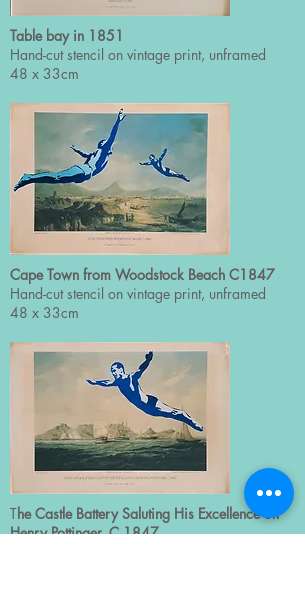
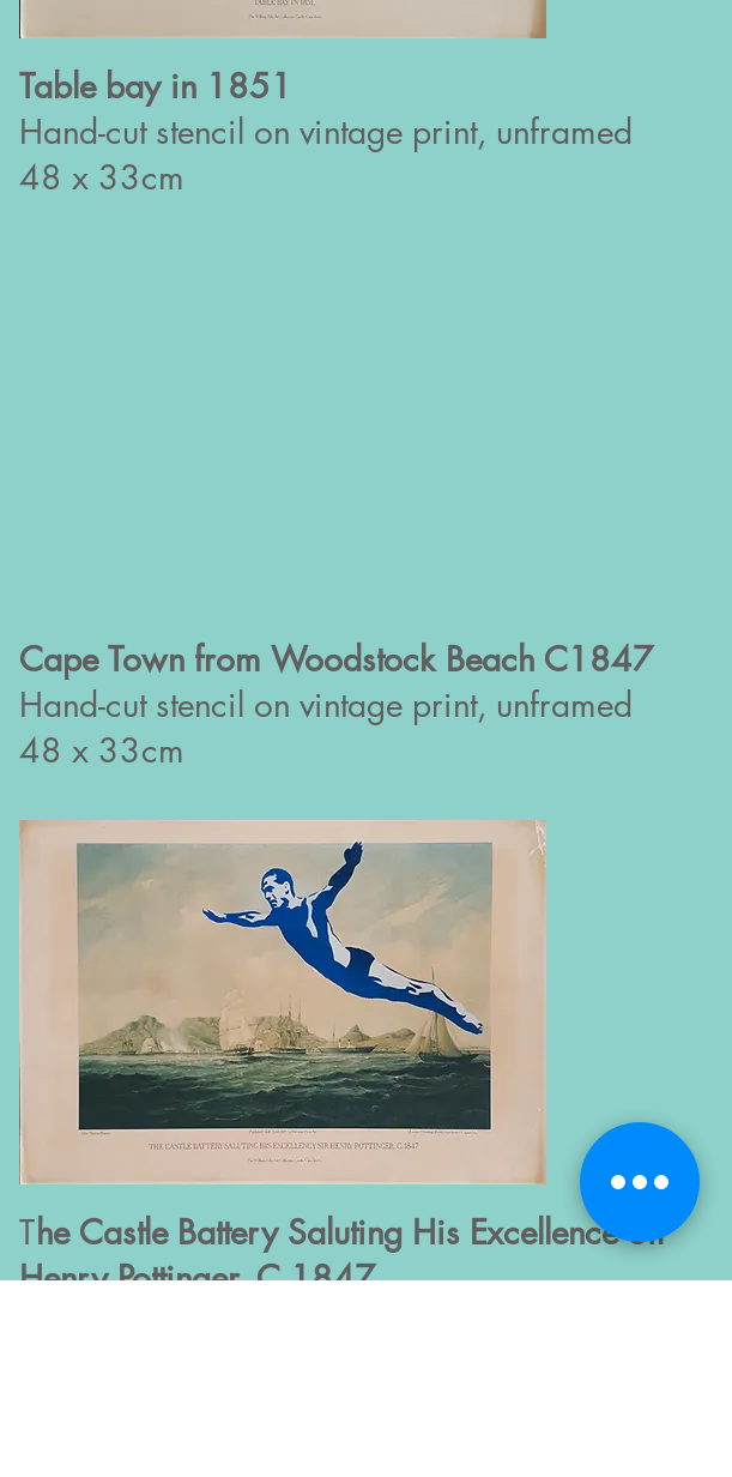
- [image]
